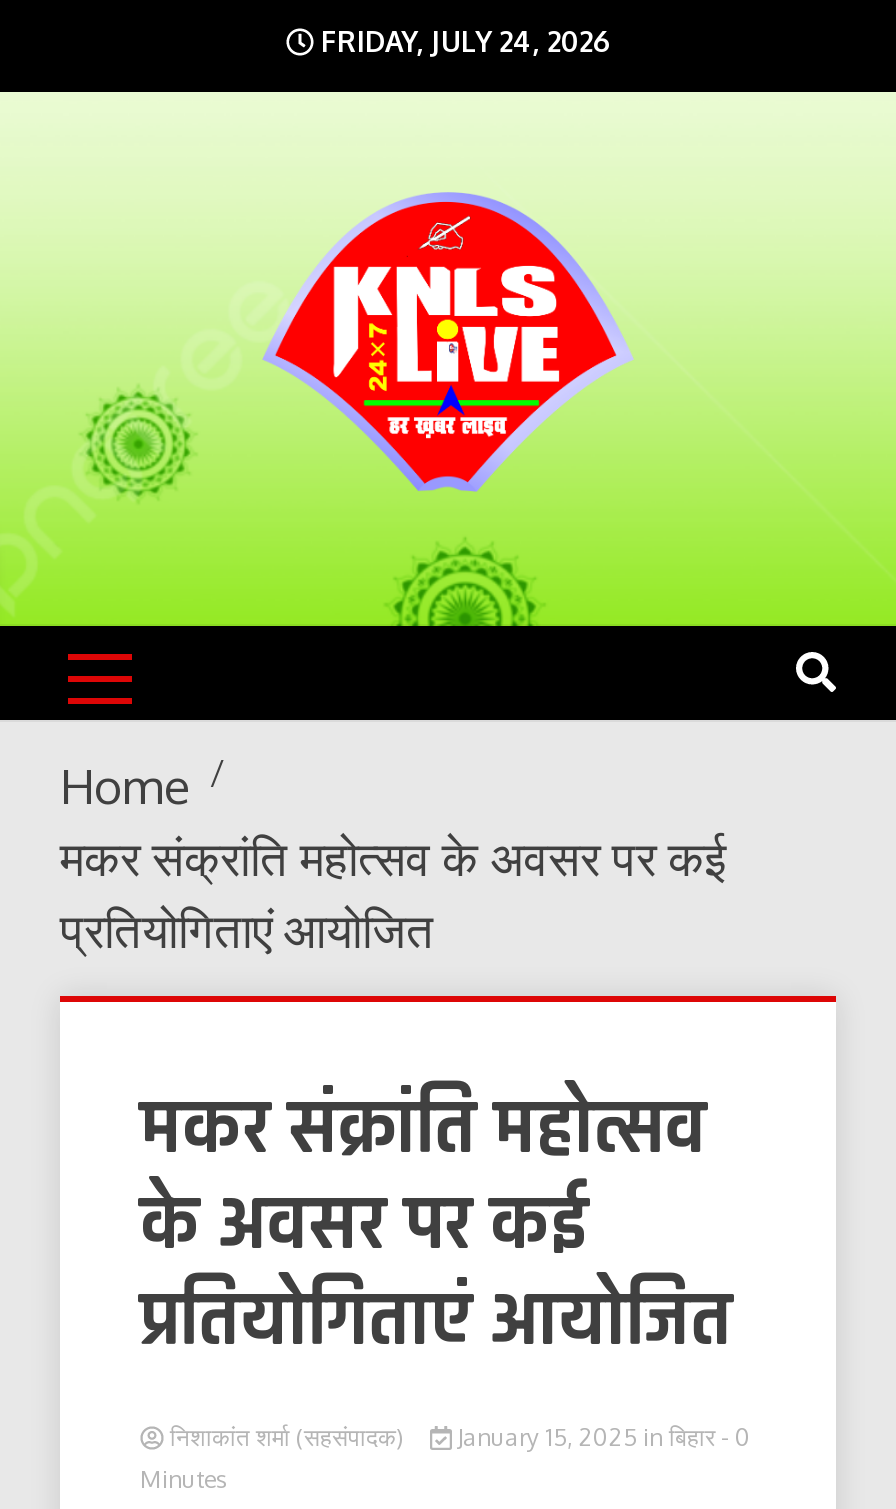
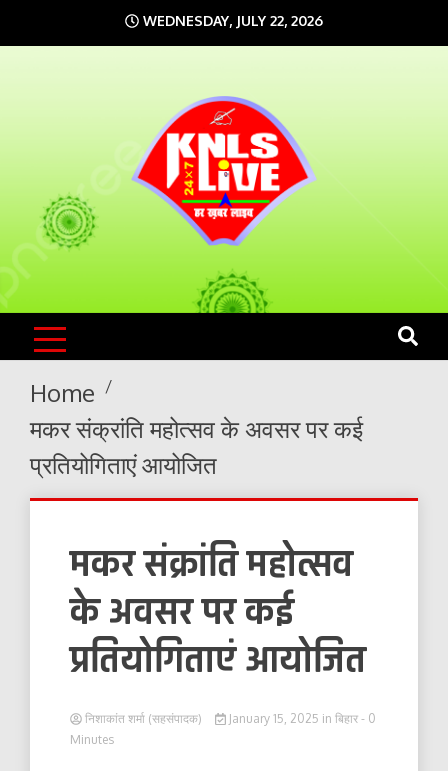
- FRIDAY, JULY 24, 2026
+ WEDNESDAY, JULY 22, 2026
